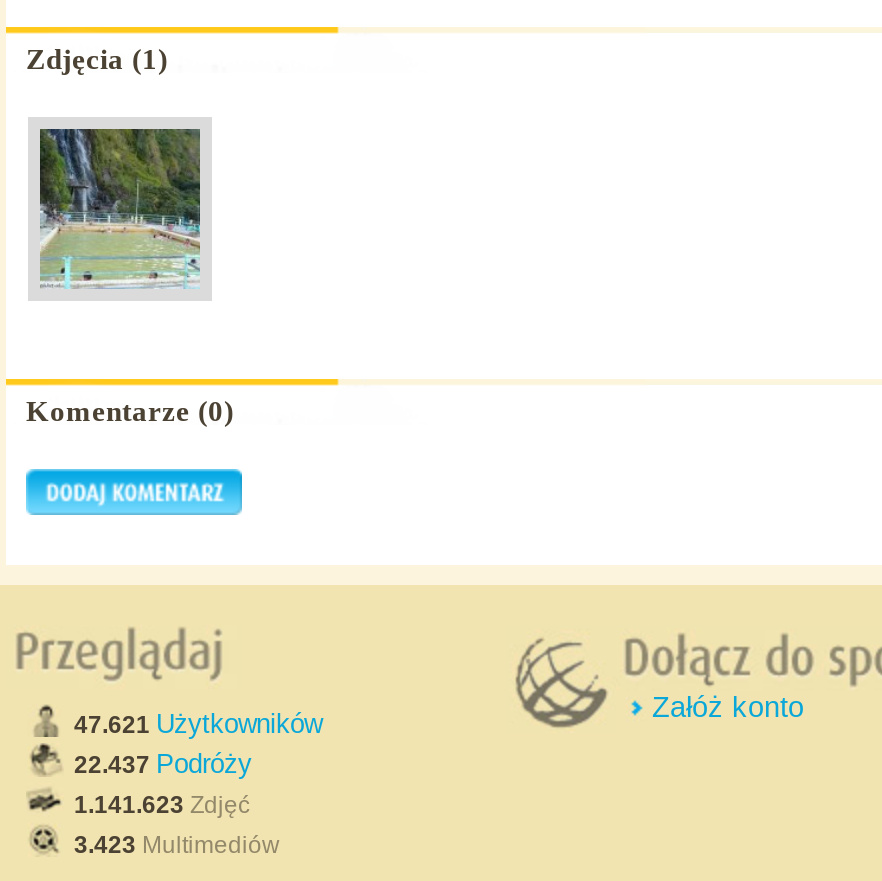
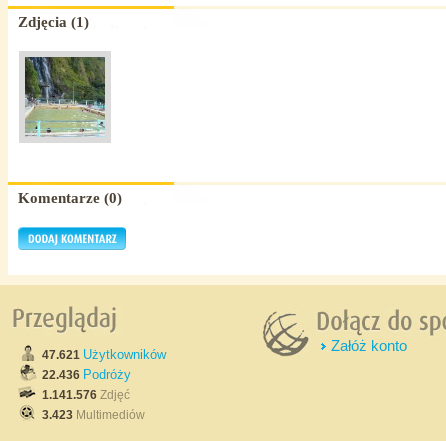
- 22.437 Podróży
+ 22.436 Podróży

- 1.141.623 Zdjęć
+ 1.141.576 Zdjęć
